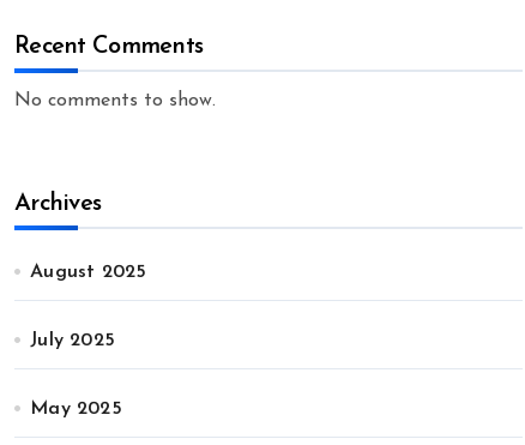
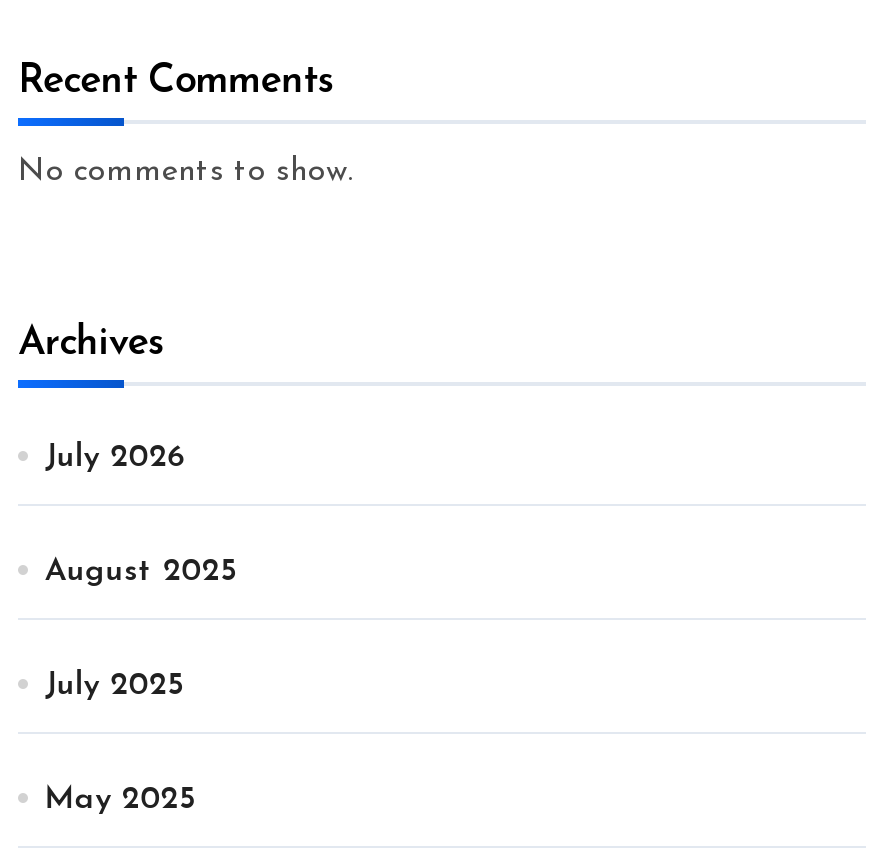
+ July 2026
